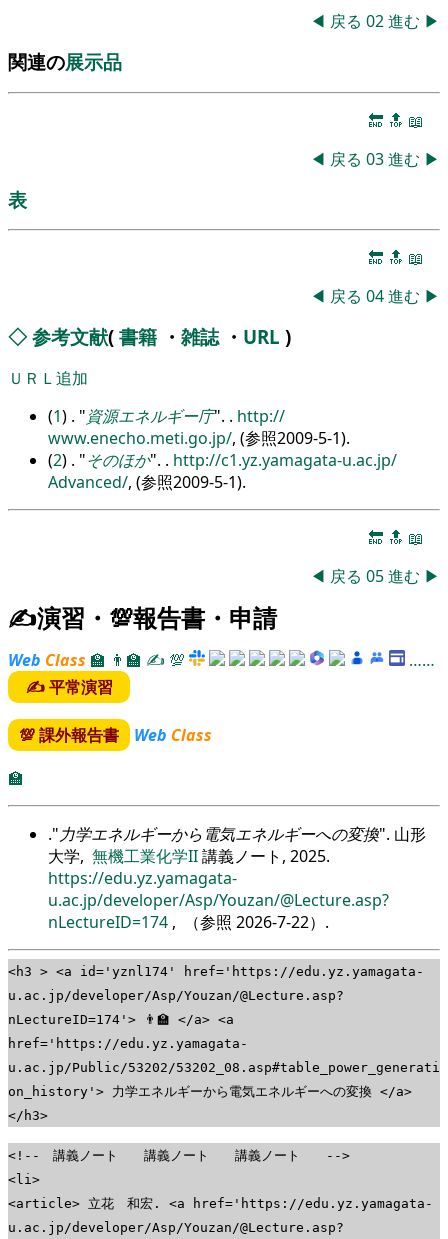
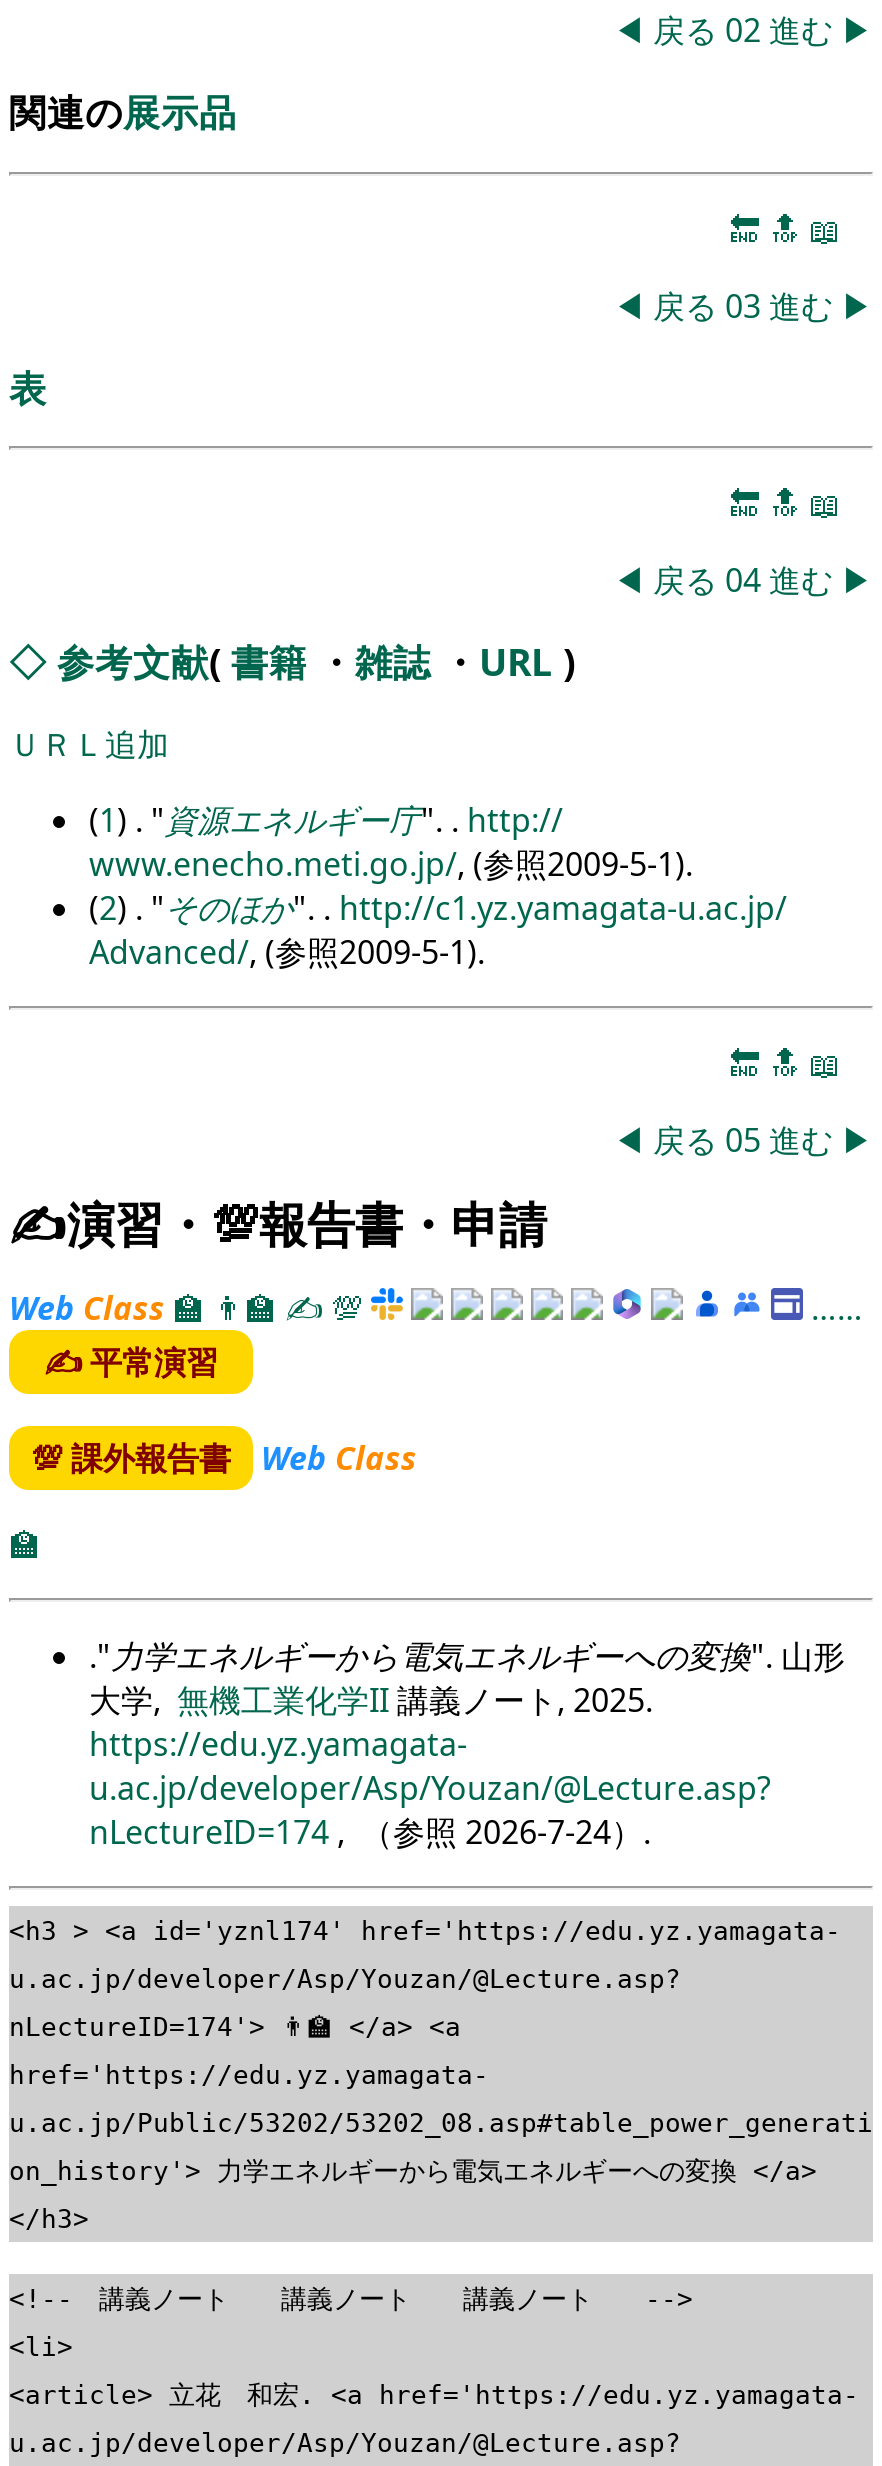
- nLectureID=174, （参照2026-7-22）.
+ nLectureID=174, （参照2026-7-24）.
